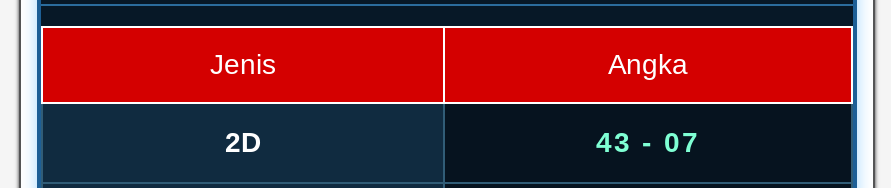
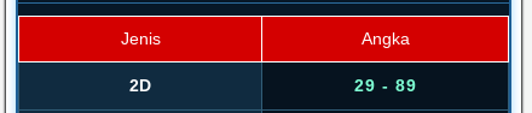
- 43 - 07
+ 29 - 89
